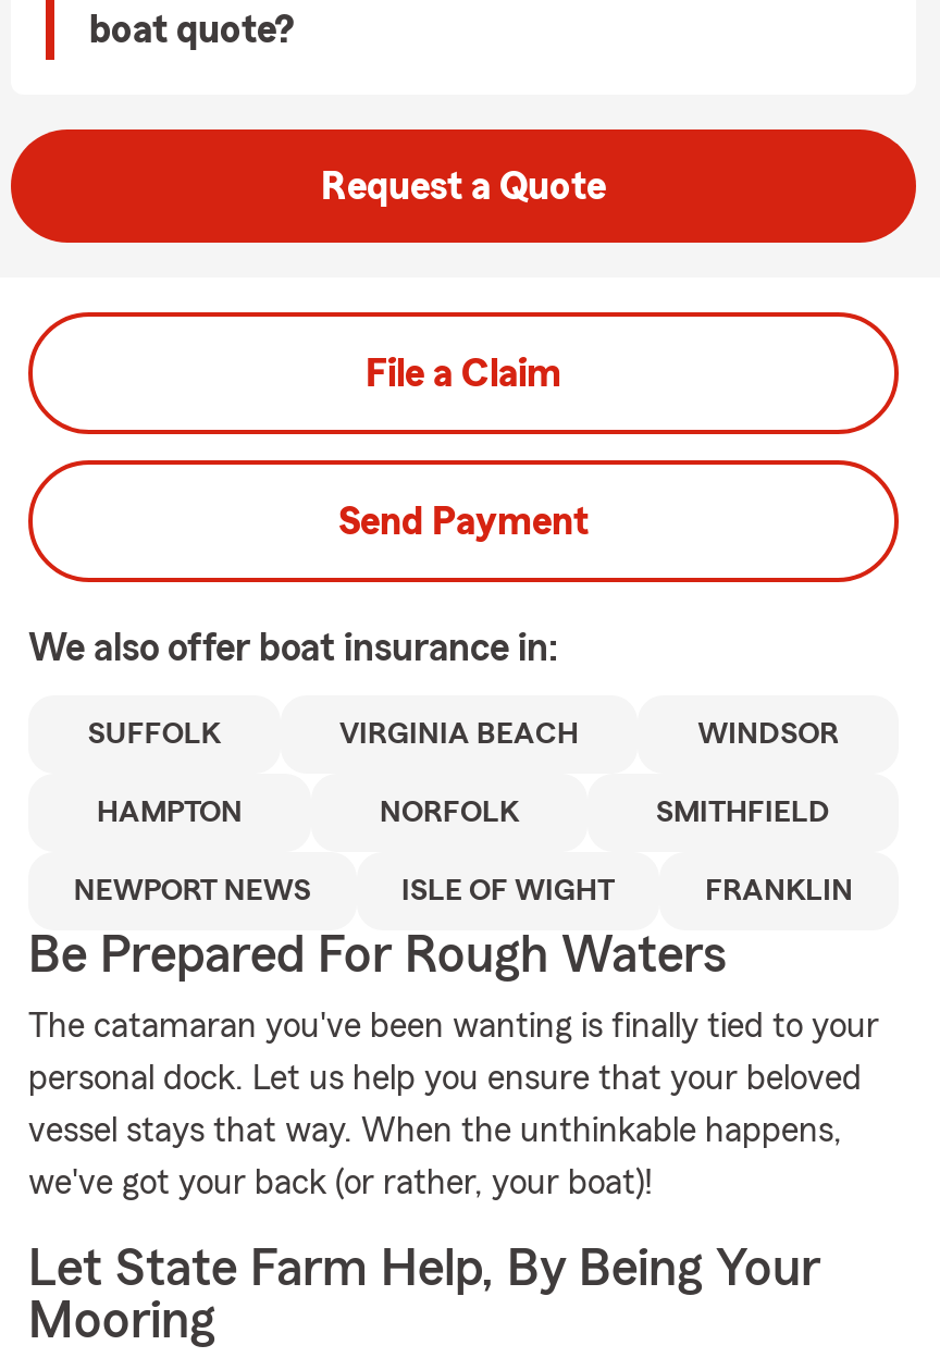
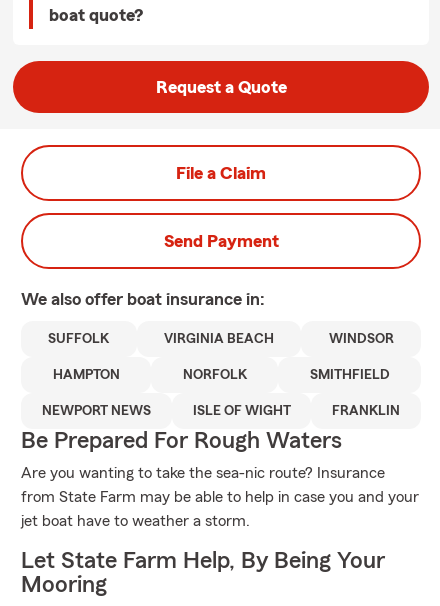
- The catamaran you've been wanting is finally tied to your
- personal dock. Let us help you ensure that your beloved
- vessel stays that way. When the unthinkable happens,
- we've got your back (or rather, your boat)!
+ Are you wanting to take the sea-nic route? Insurance
+ from State Farm may be able to help in case you and your
+ jet boat have to weather a storm.
